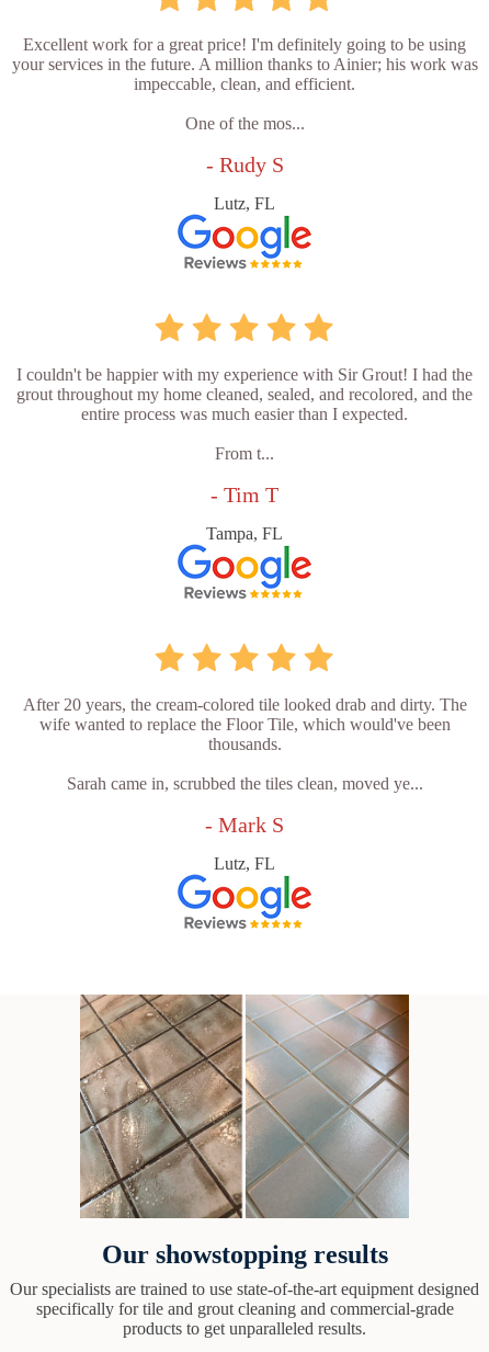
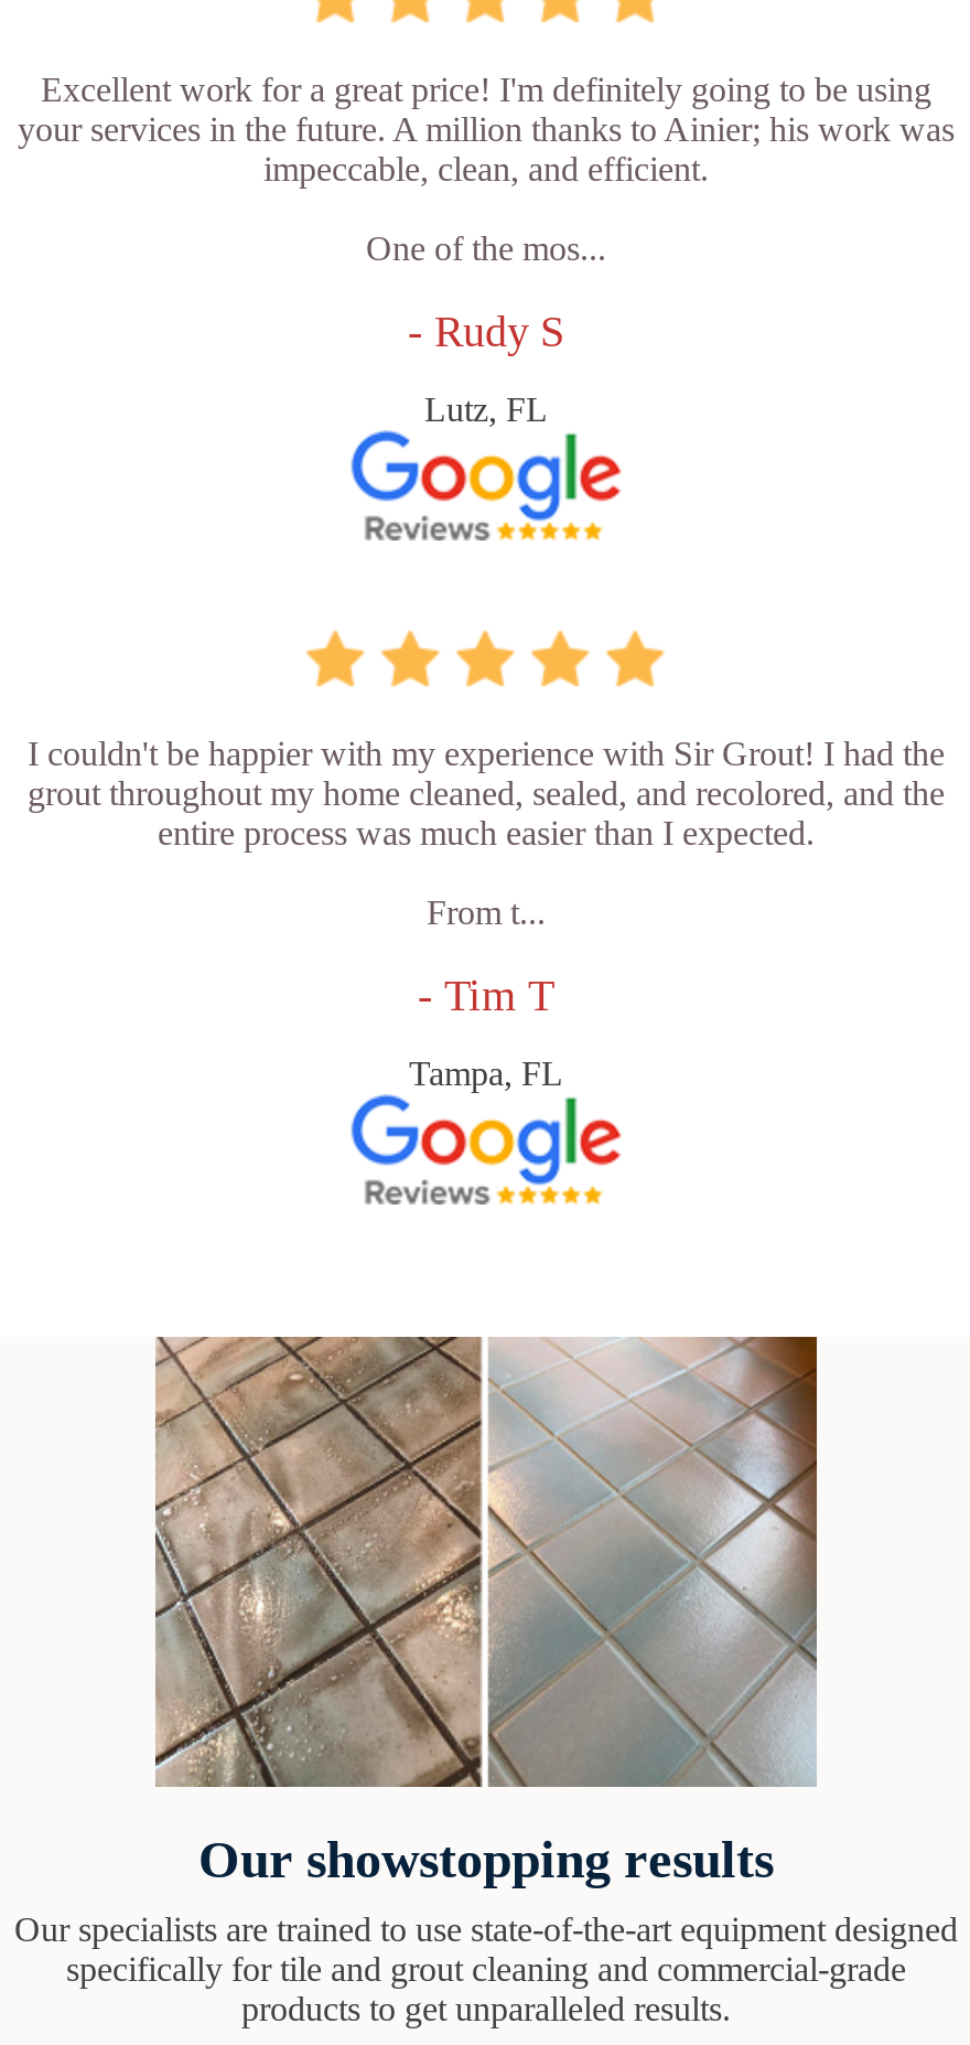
- After 20 years, the cream-colored tile looked drab and dirty. The
- wife wanted to replace the Floor Tile, which would've been
- thousands.
- Sarah came in, scrubbed the tiles clean, moved ye...
- - Mark S
- Lutz, FL
